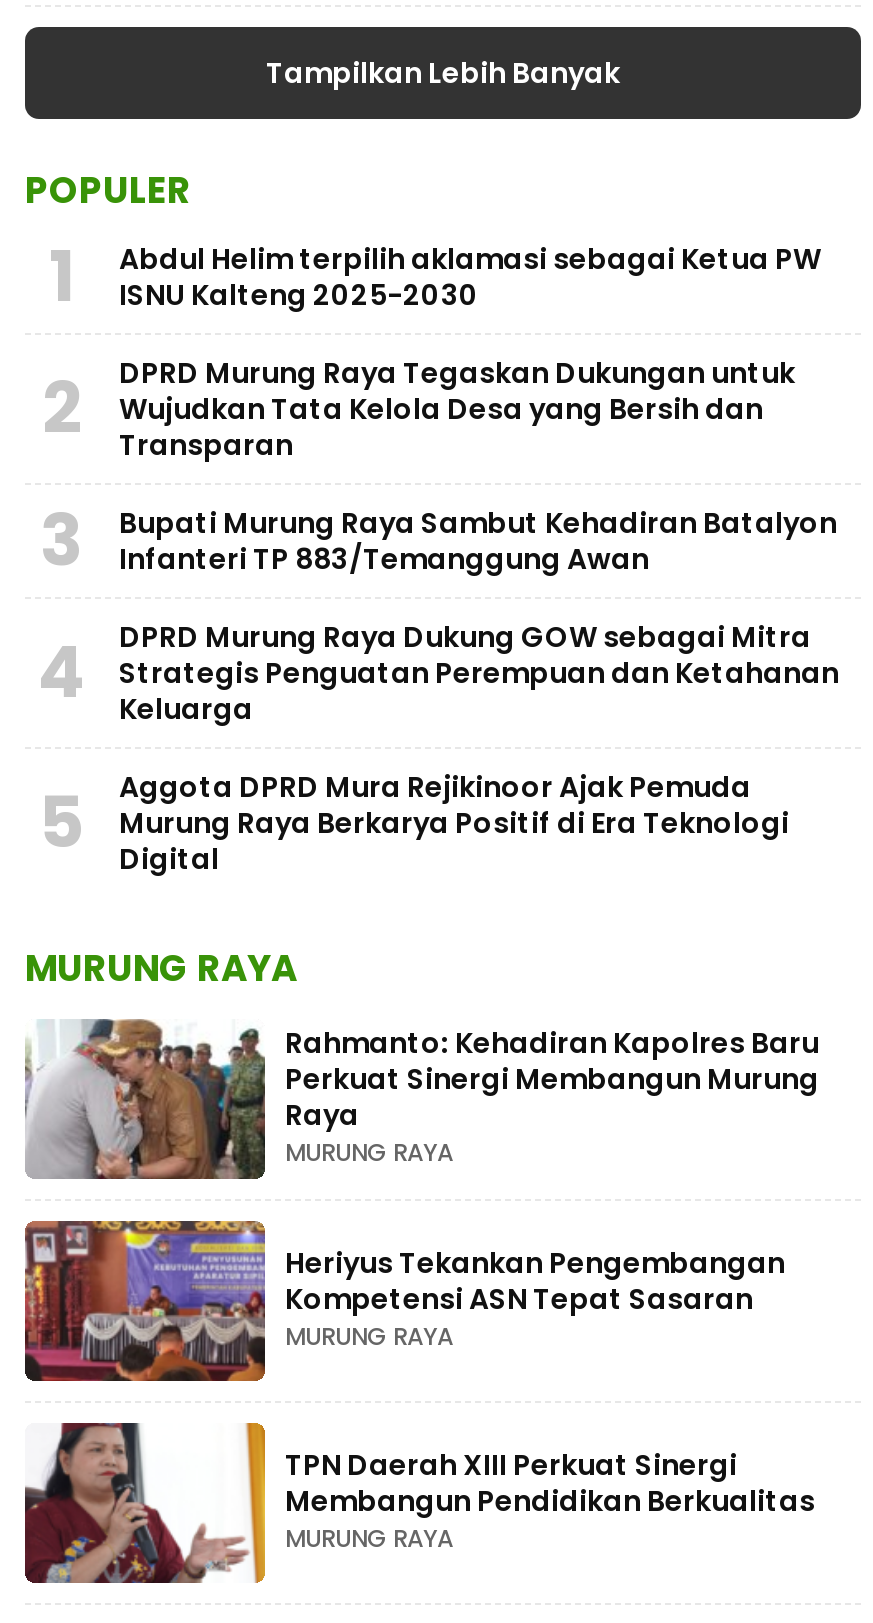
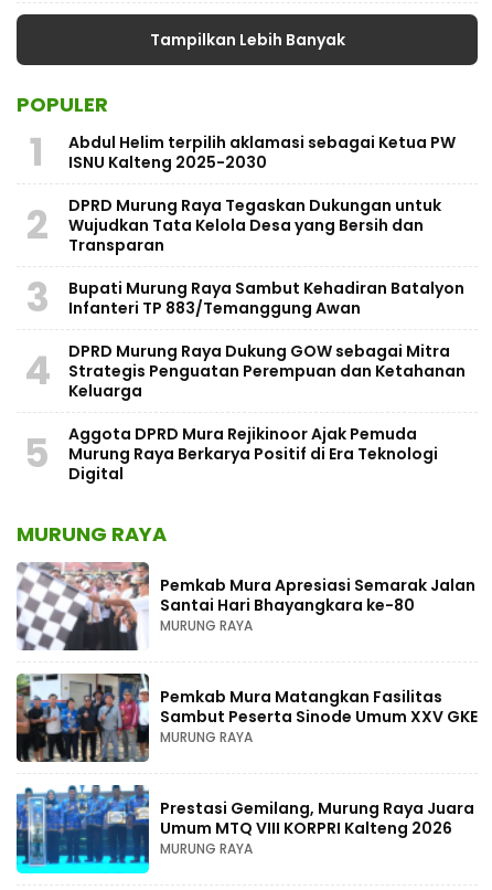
- [image]
- Rahmanto: Kehadiran Kapolres Baru
- Perkuat Sinergi Membangun Murung
- Raya
+ [image]
+ Pemkab Mura Apresiasi Semarak Jalan
+ Santai Hari Bhayangkara ke-80

- [image]
- Heriyus Tekankan Pengembangan
- Kompetensi ASN Tepat Sasaran
+ [image]
+ Pemkab Mura Matangkan Fasilitas
+ Sambut Peserta Sinode Umum XXV GKE

- [image]
- TPN Daerah XIII Perkuat Sinergi
- Membangun Pendidikan Berkualitas
+ [image]
+ Prestasi Gemilang, Murung Raya Juara
+ Umum MTQ VIII KORPRI Kalteng 2026
